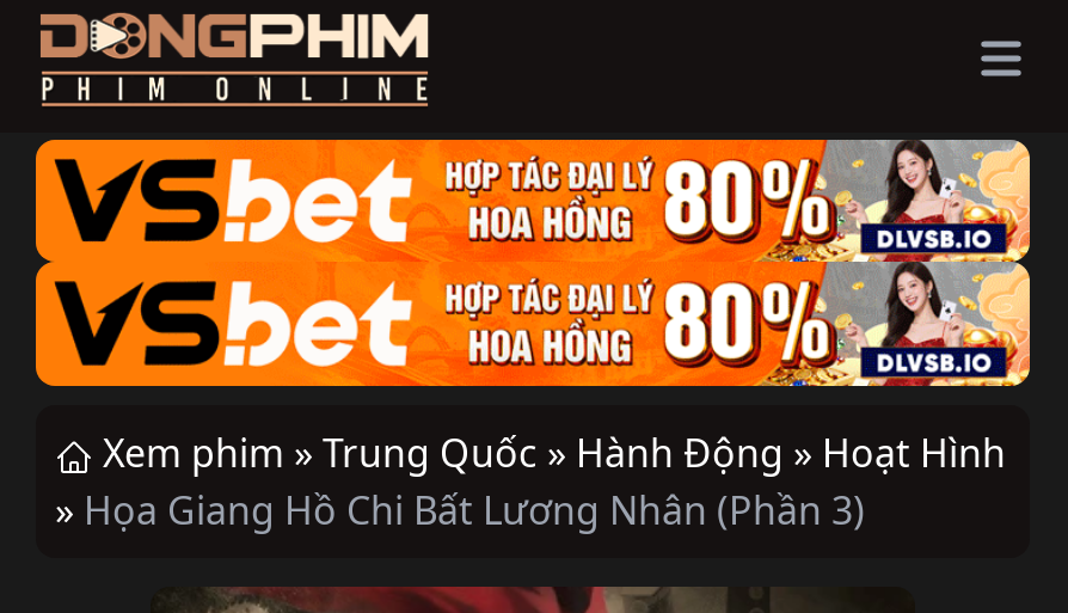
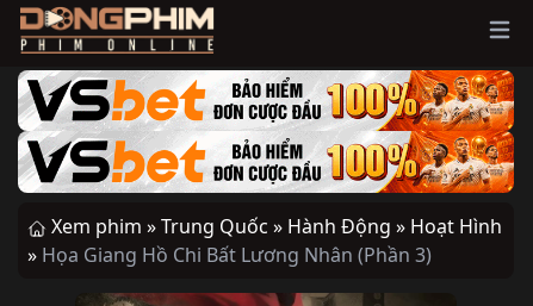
- [image]
+ [image]
